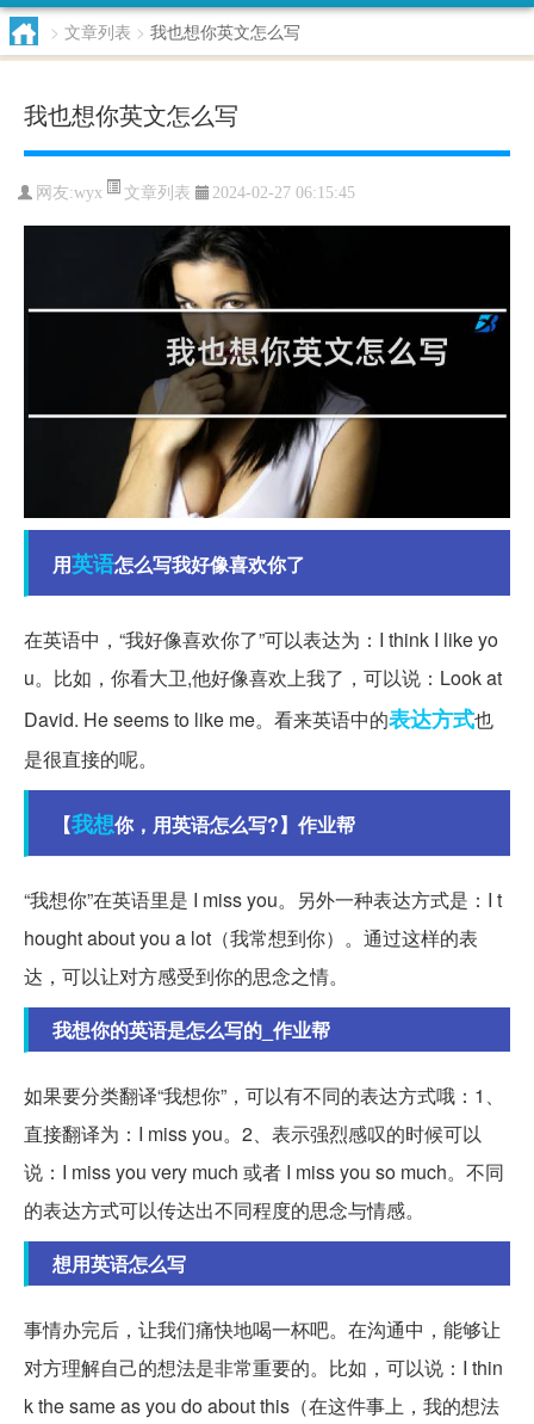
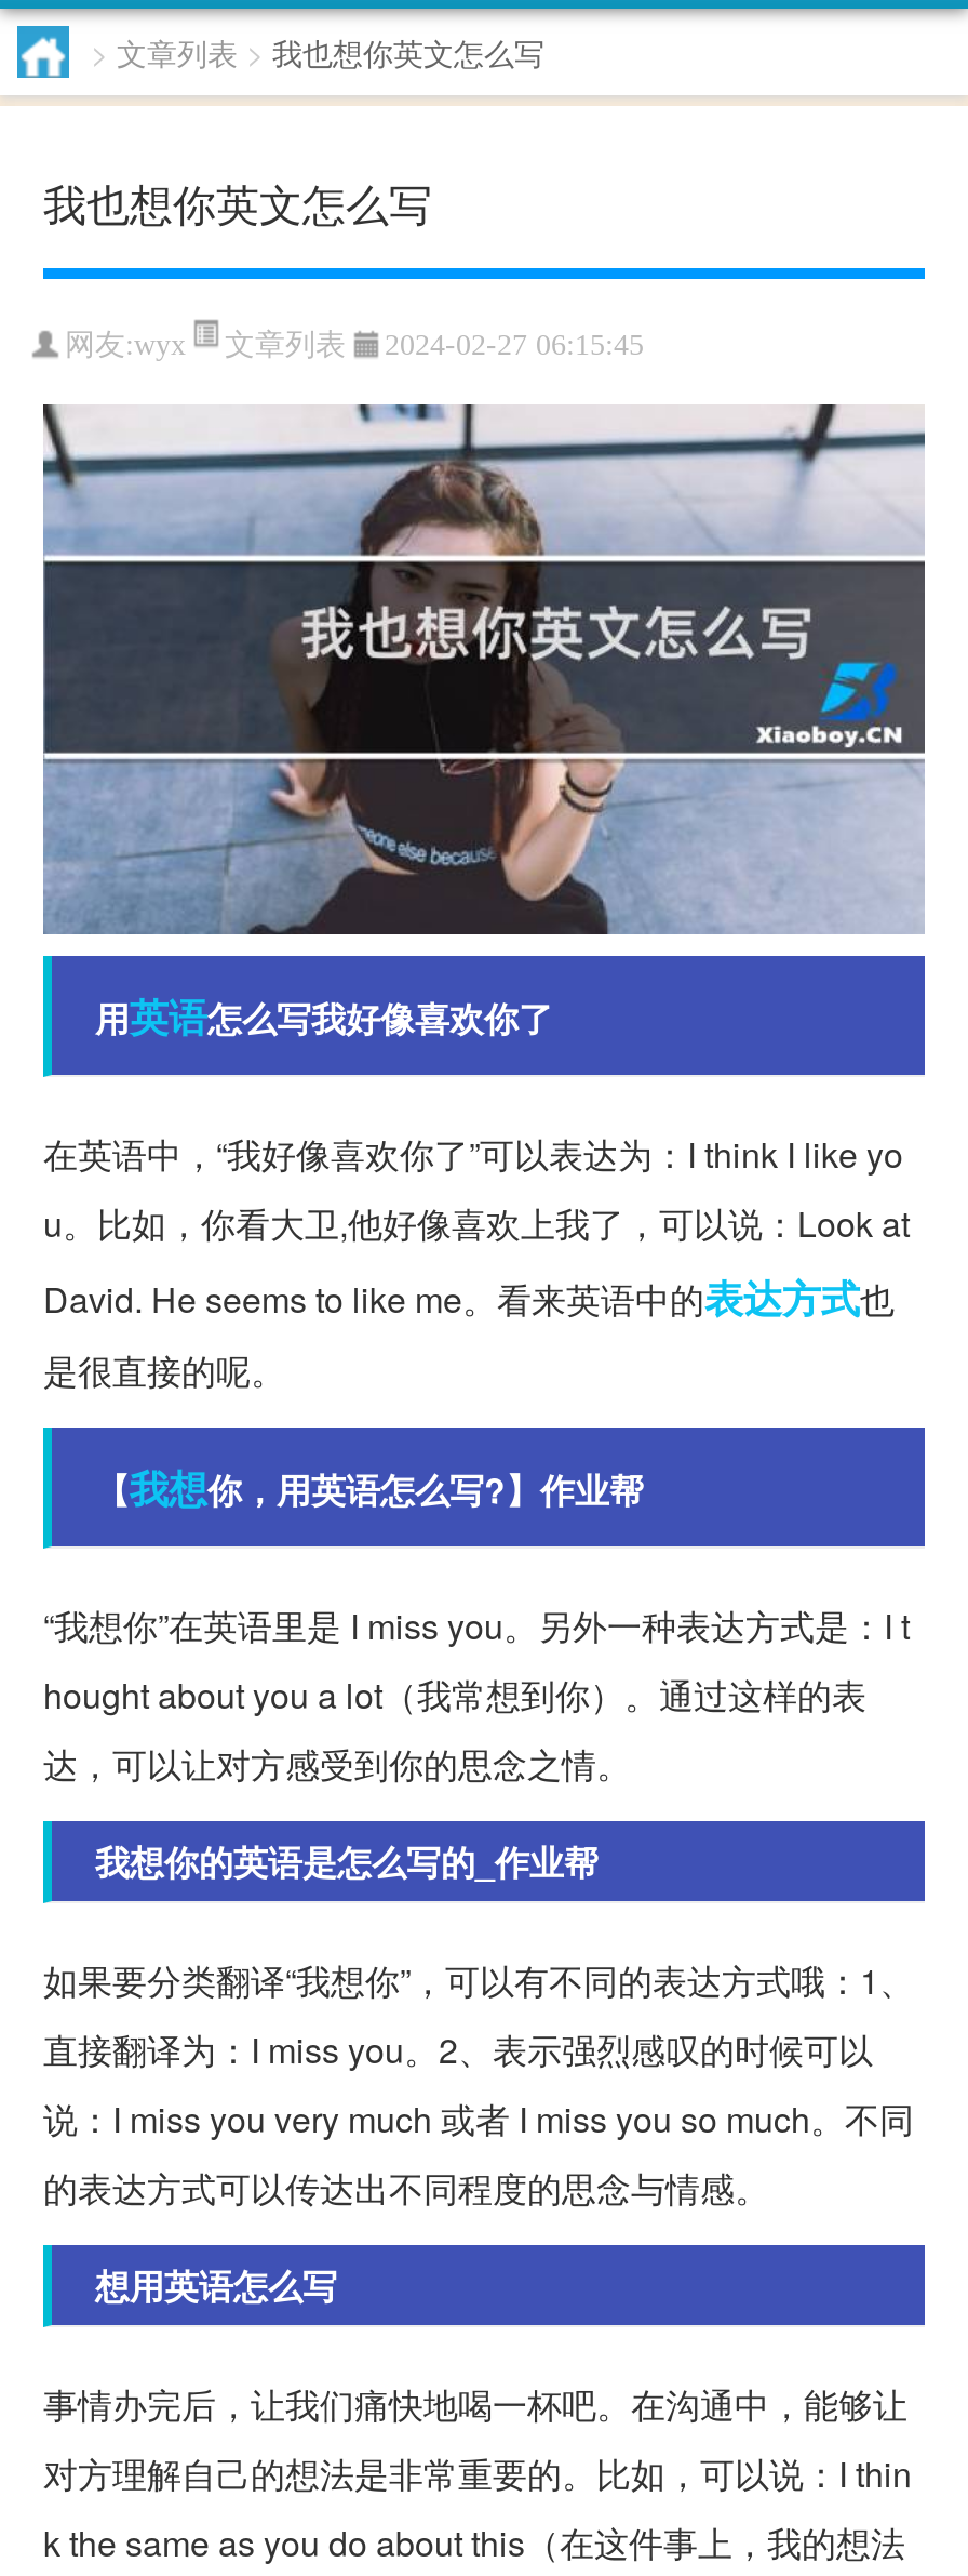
- [image]
+ [image]
